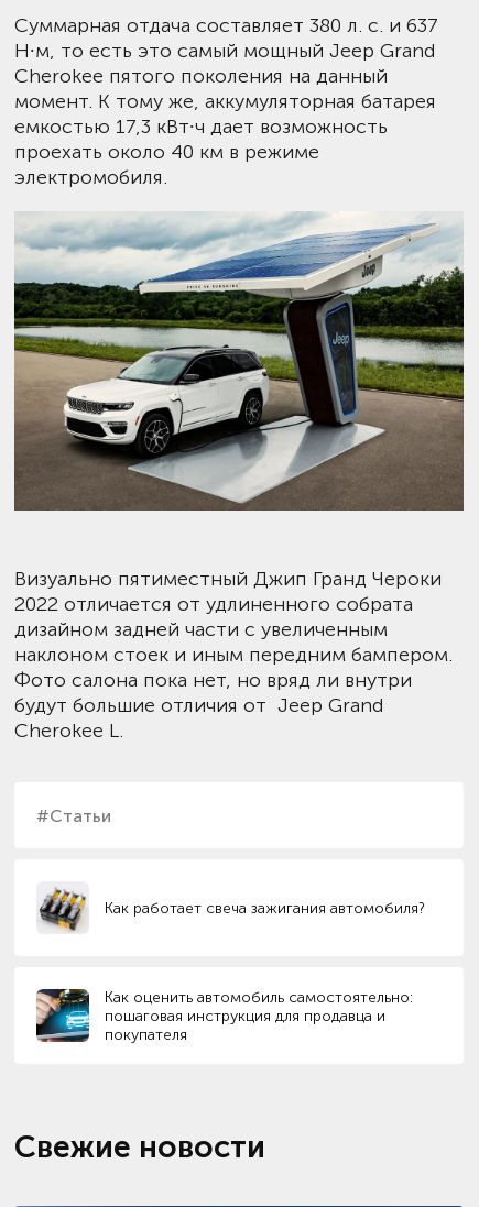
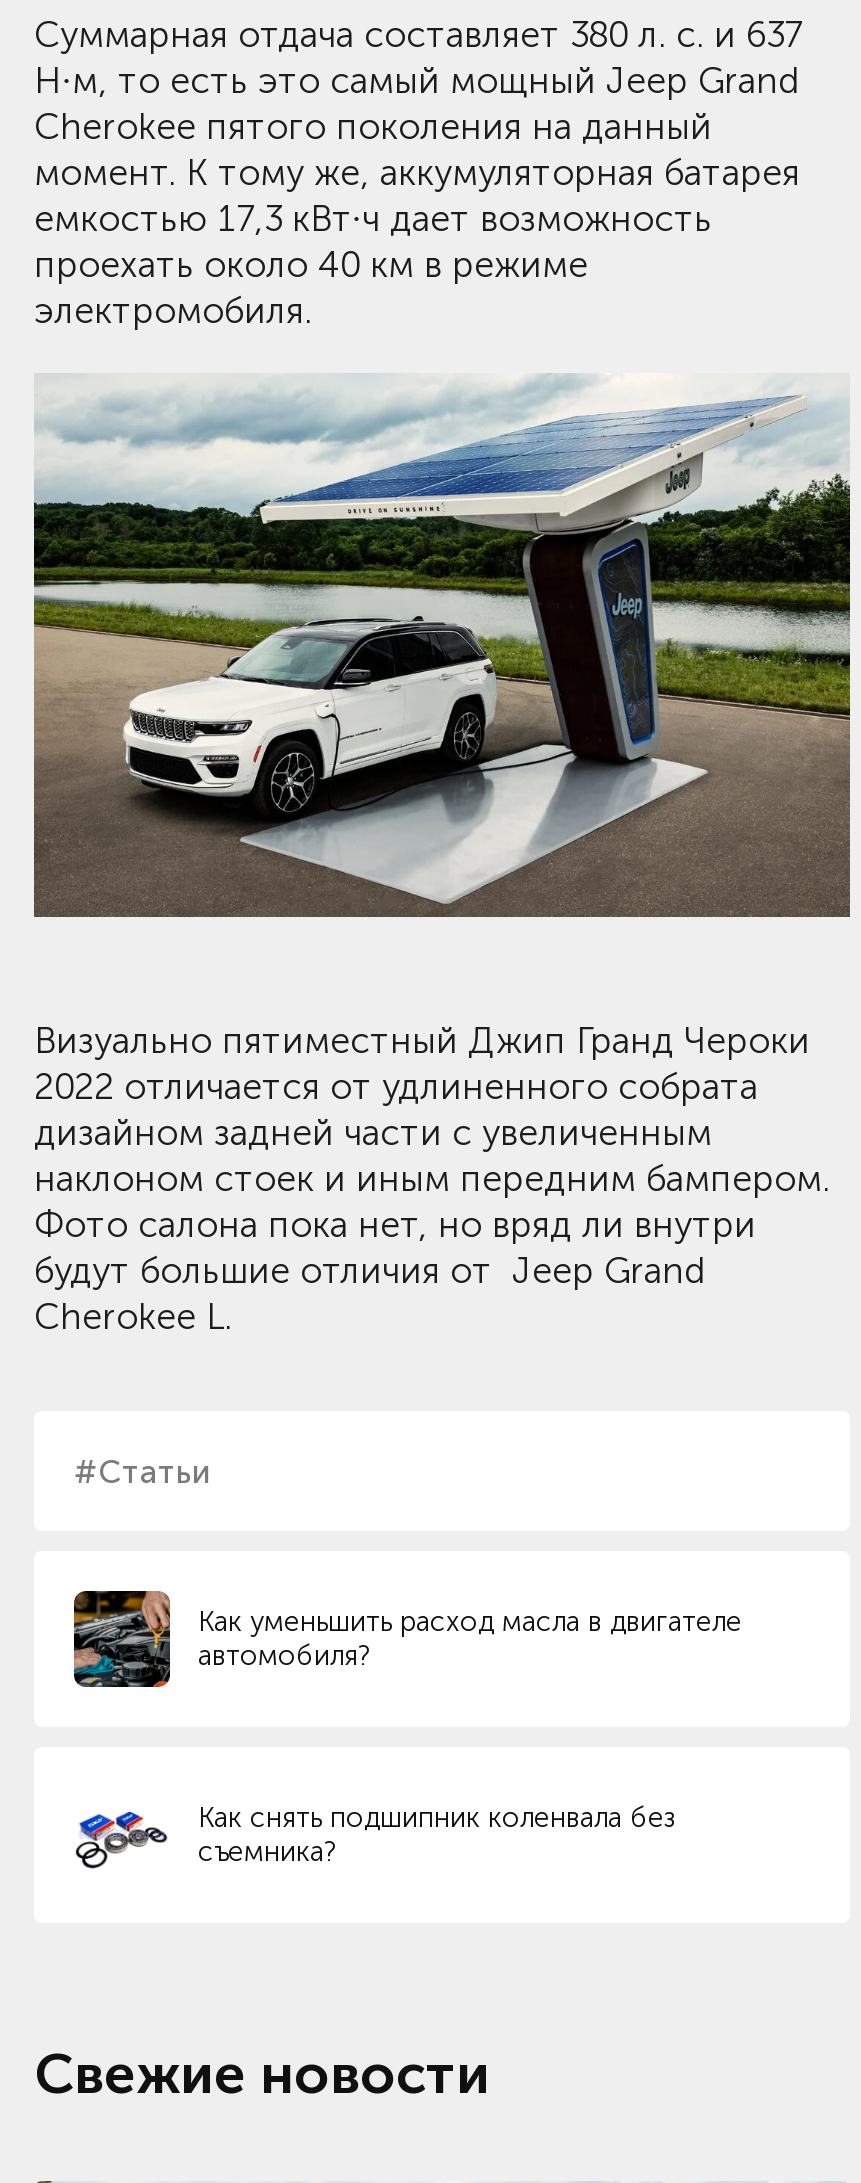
- [image]
- Как работает свеча зажигания автомобиля?
+ [image]
+ Как уменьшить расход масла в двигателе
+ автомобиля?

- [image]
- Как оценить автомобиль самостоятельно:
- пошаговая инструкция для продавца и
- покупателя
+ [image]
+ Как снять подшипник коленвала без
+ съемника?
